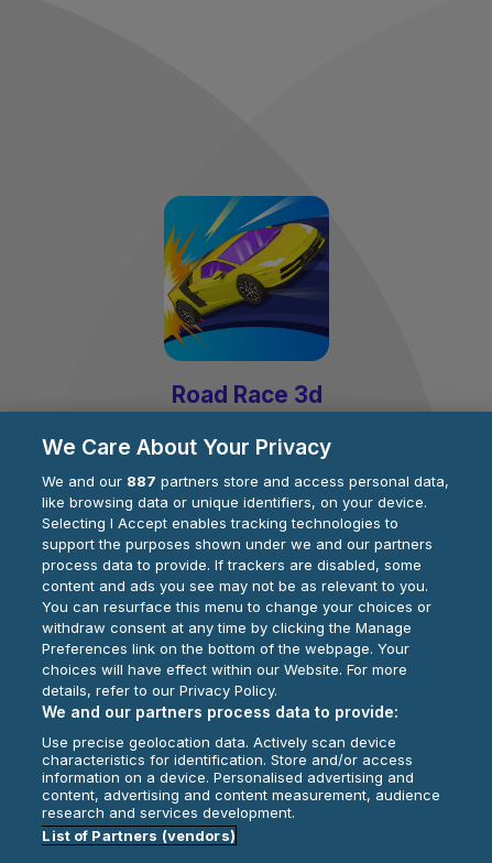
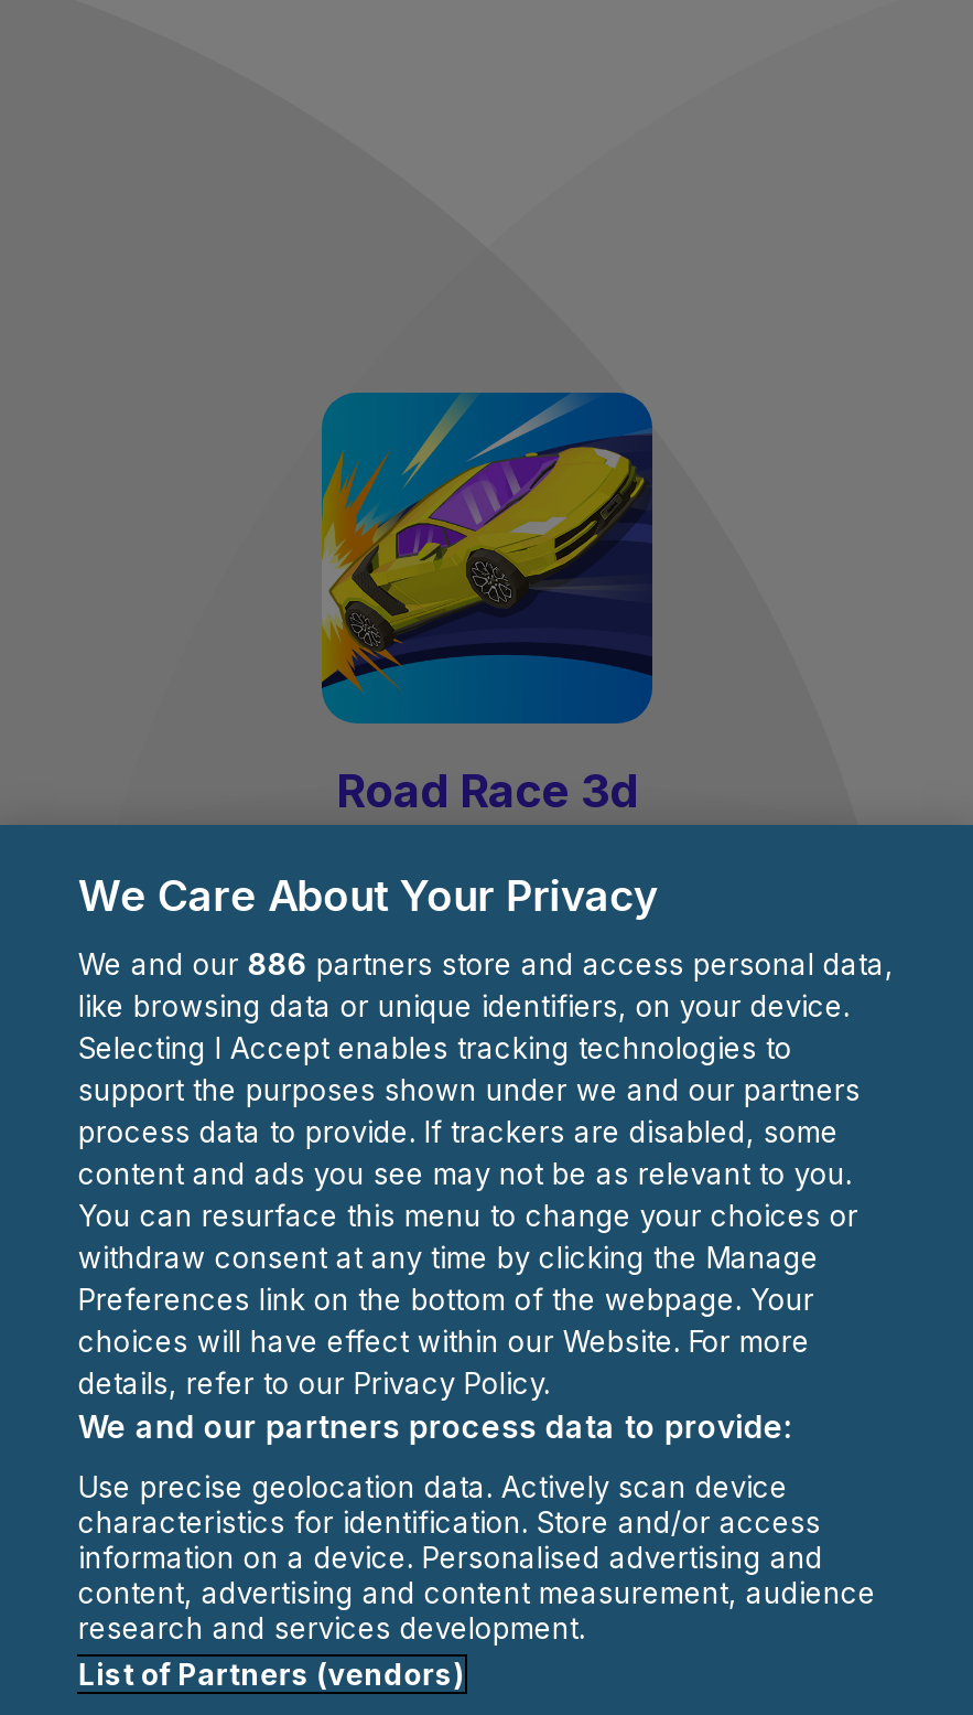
- We and our 887 partners store and access personal data,
+ We and our 886 partners store and access personal data,
